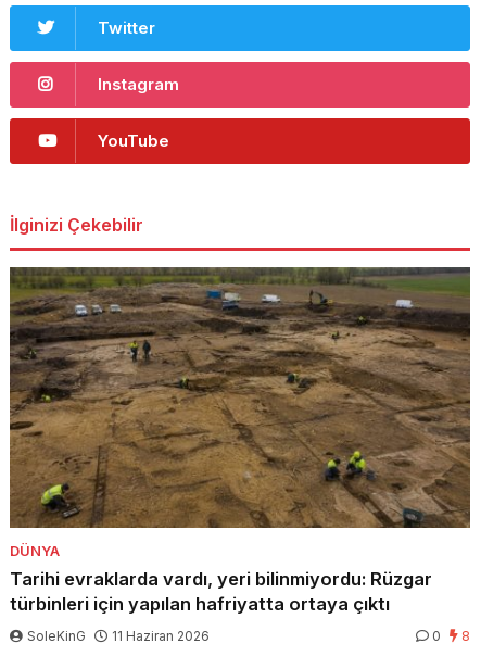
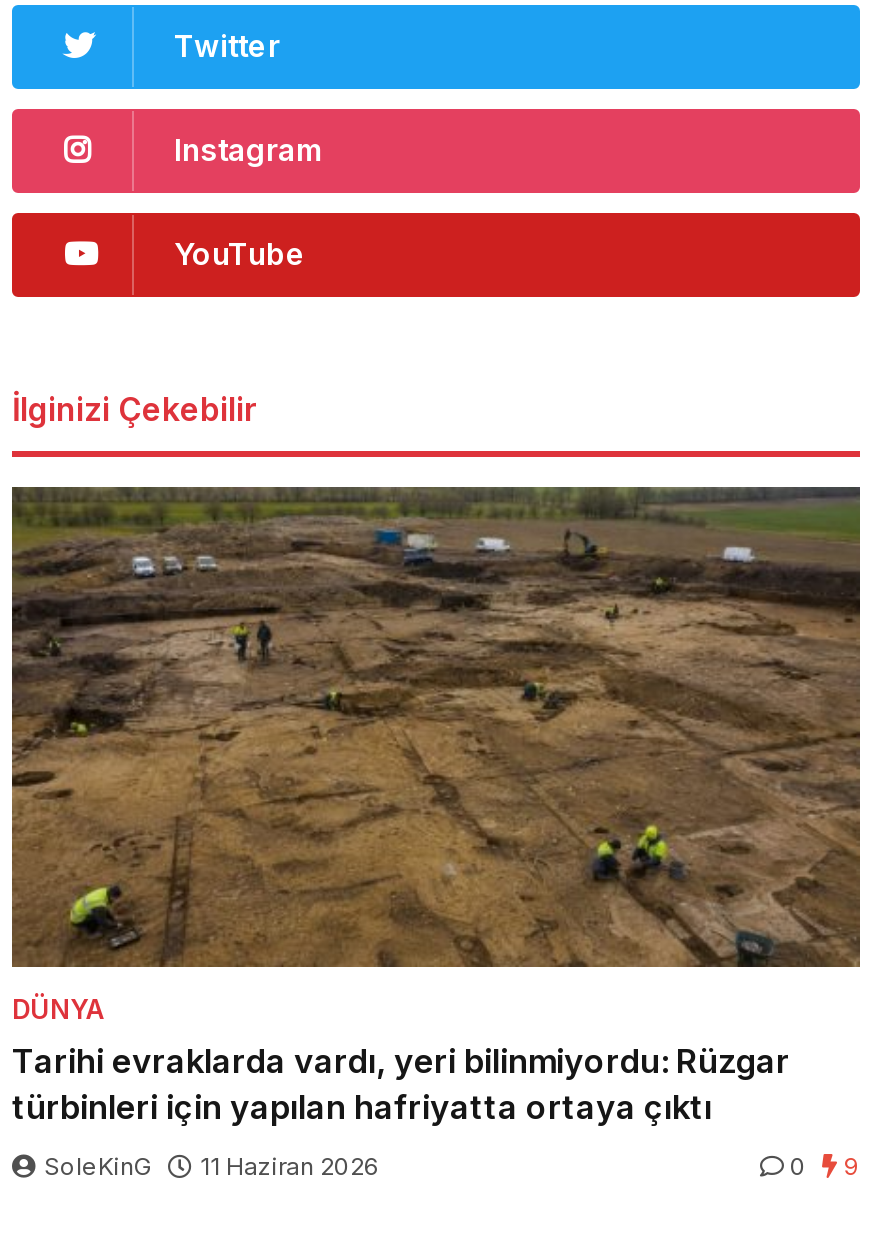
- 0 8
+ 0 9
